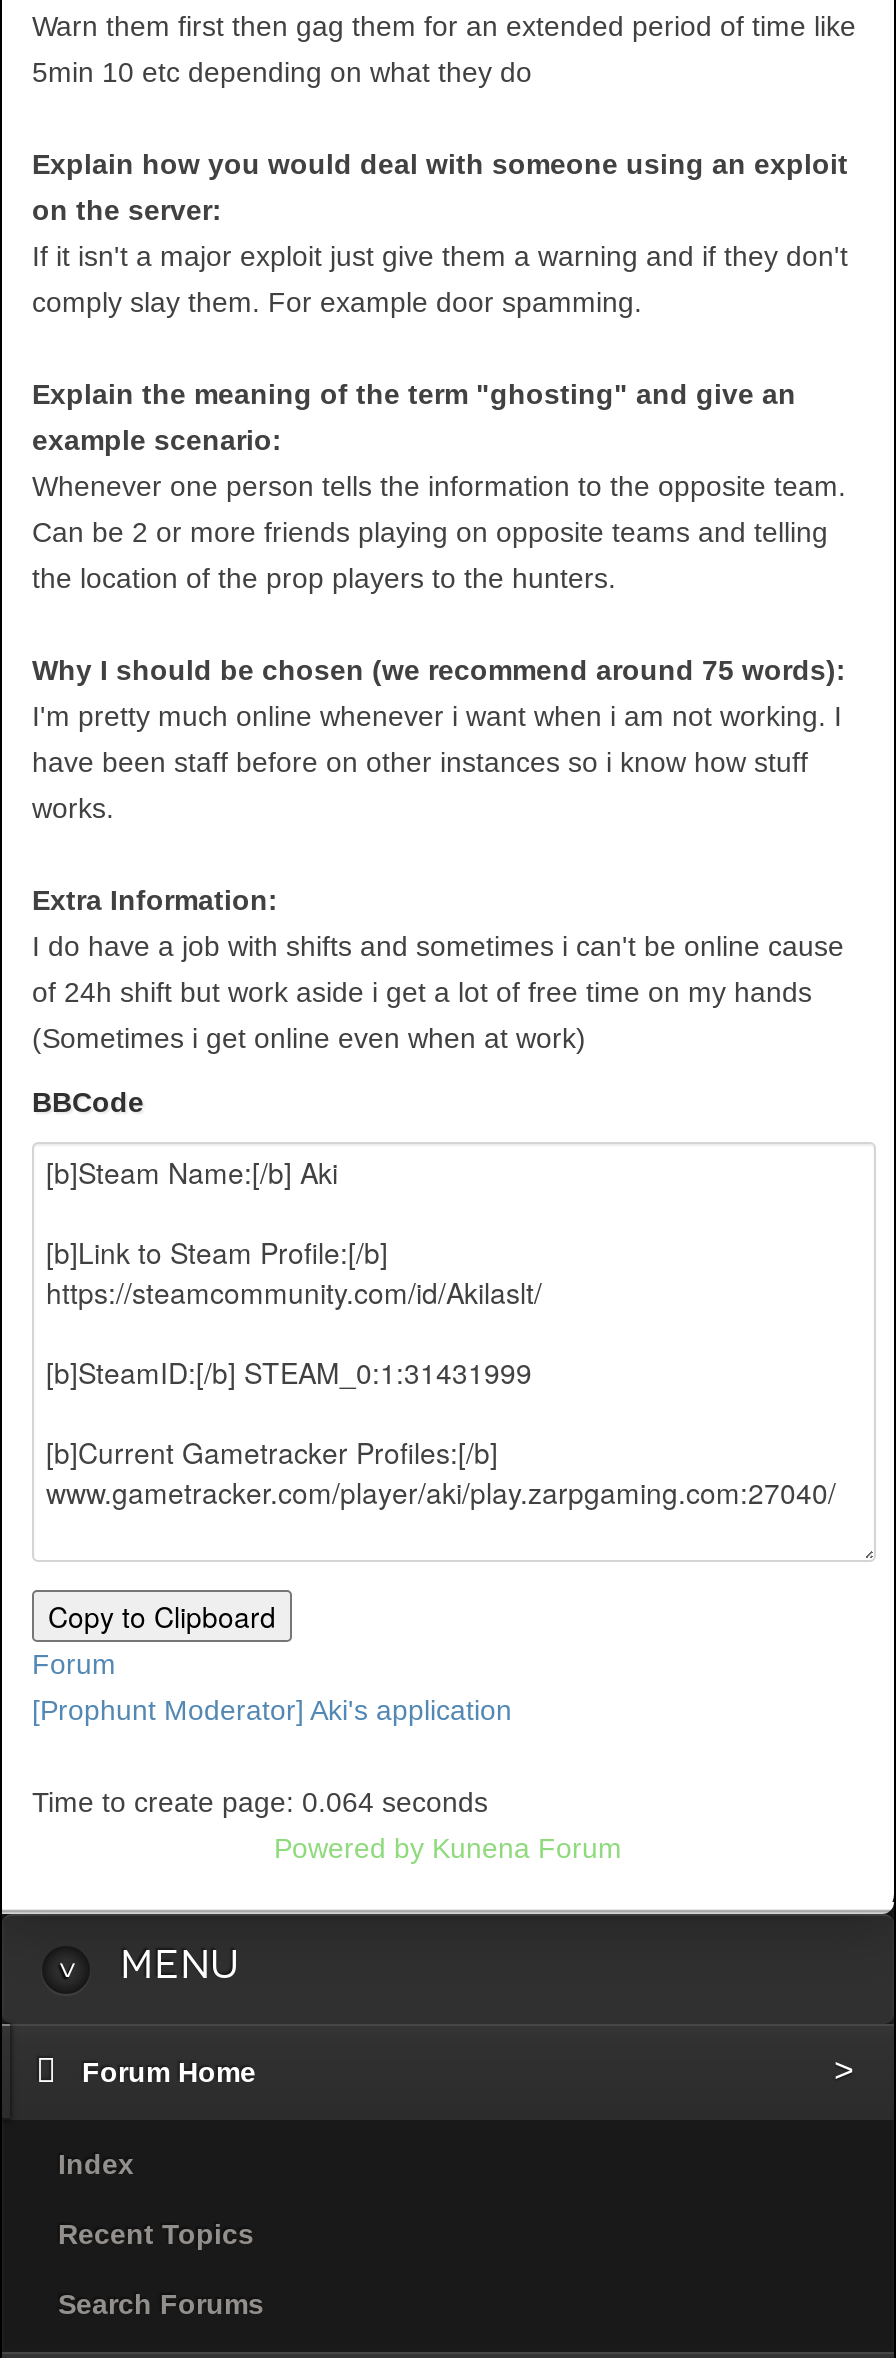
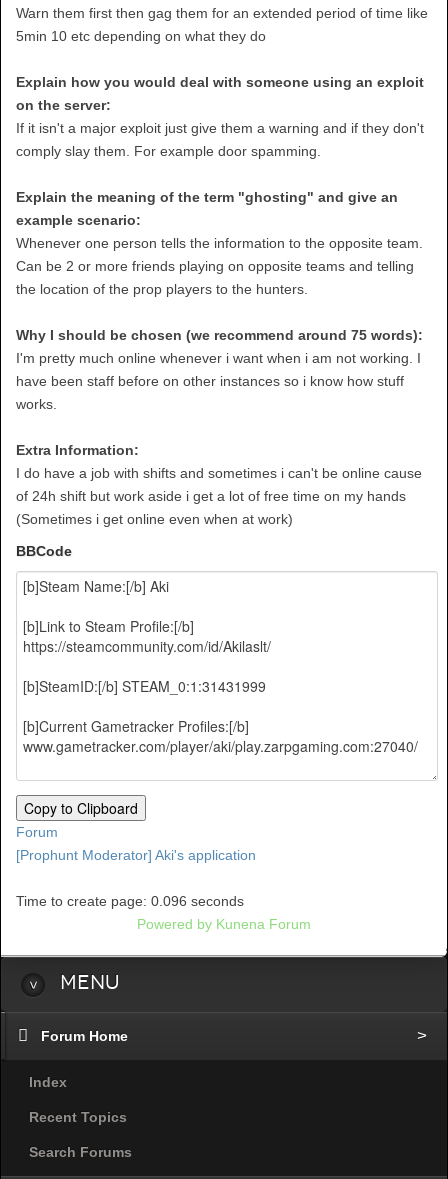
- Time to create page: 0.064 seconds
+ Time to create page: 0.096 seconds
